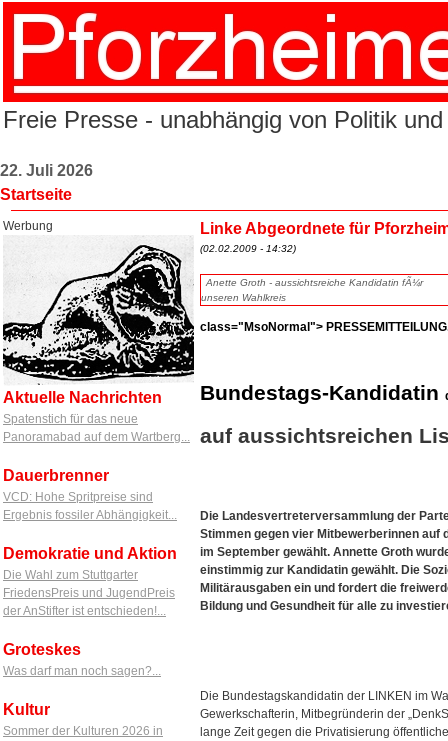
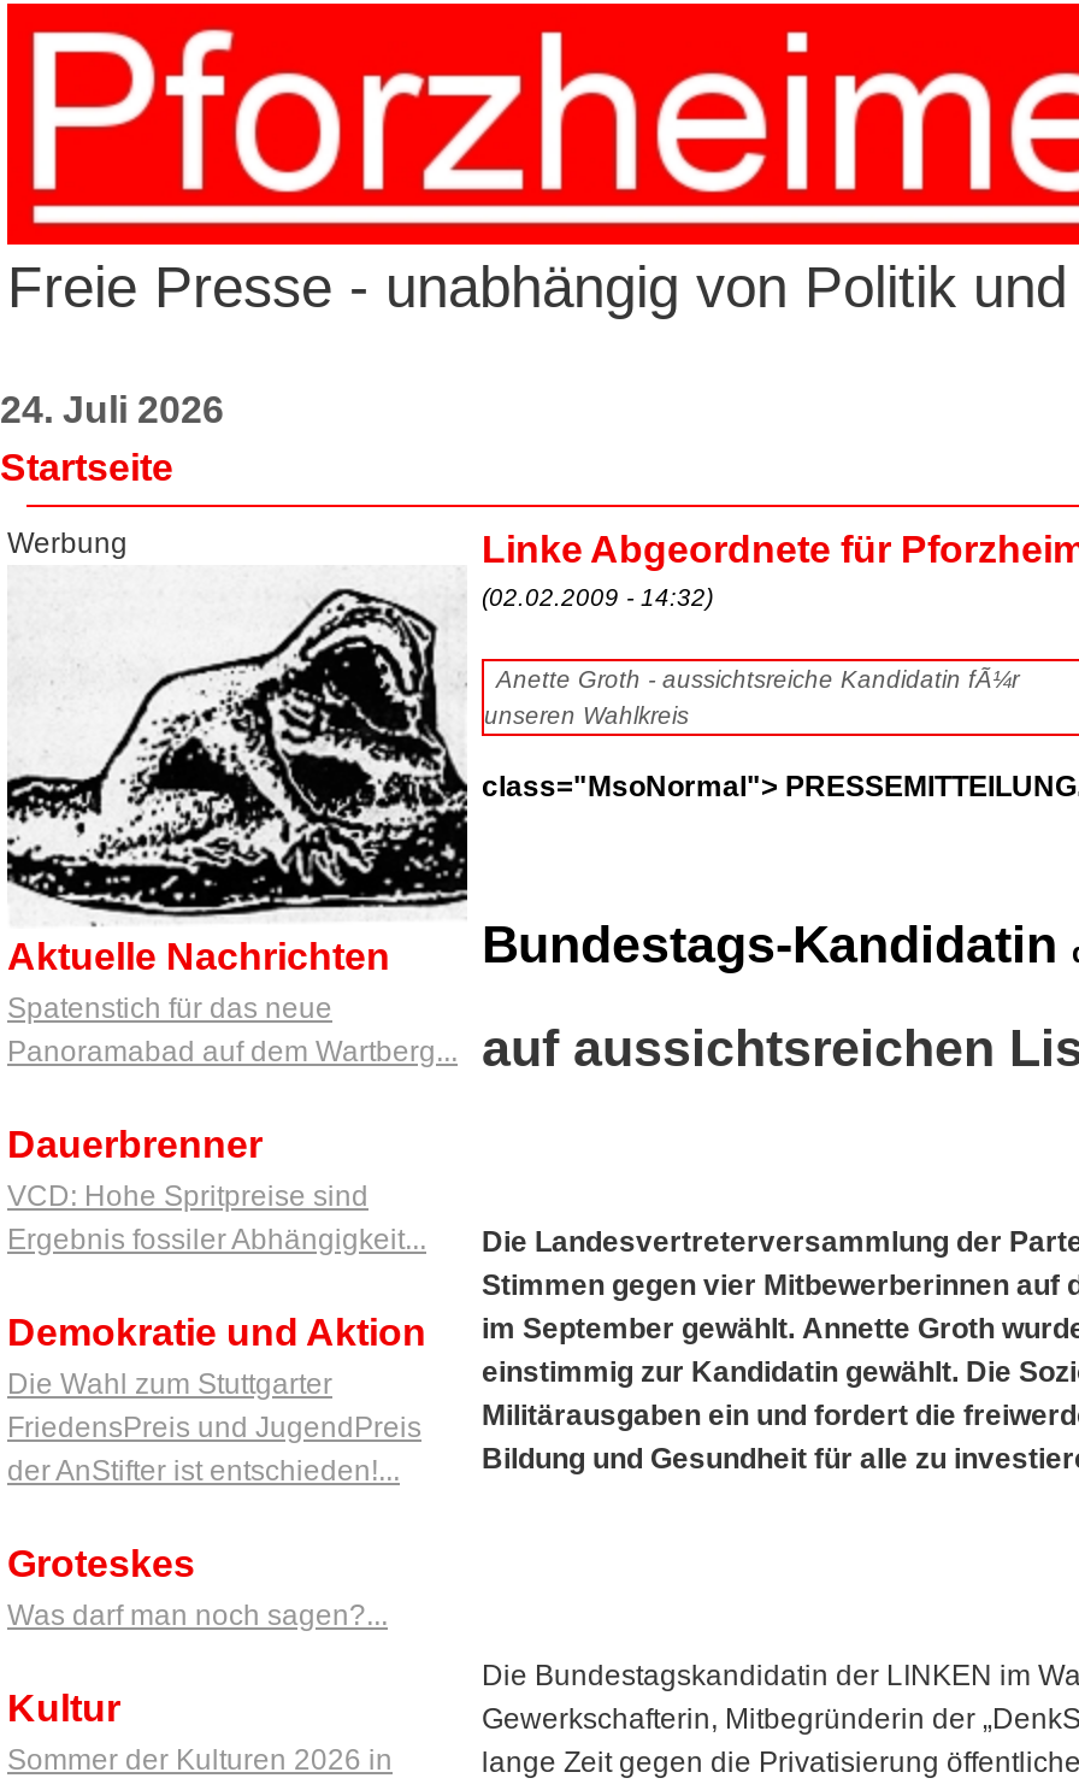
- 22. Juli 2026
+ 24. Juli 2026
